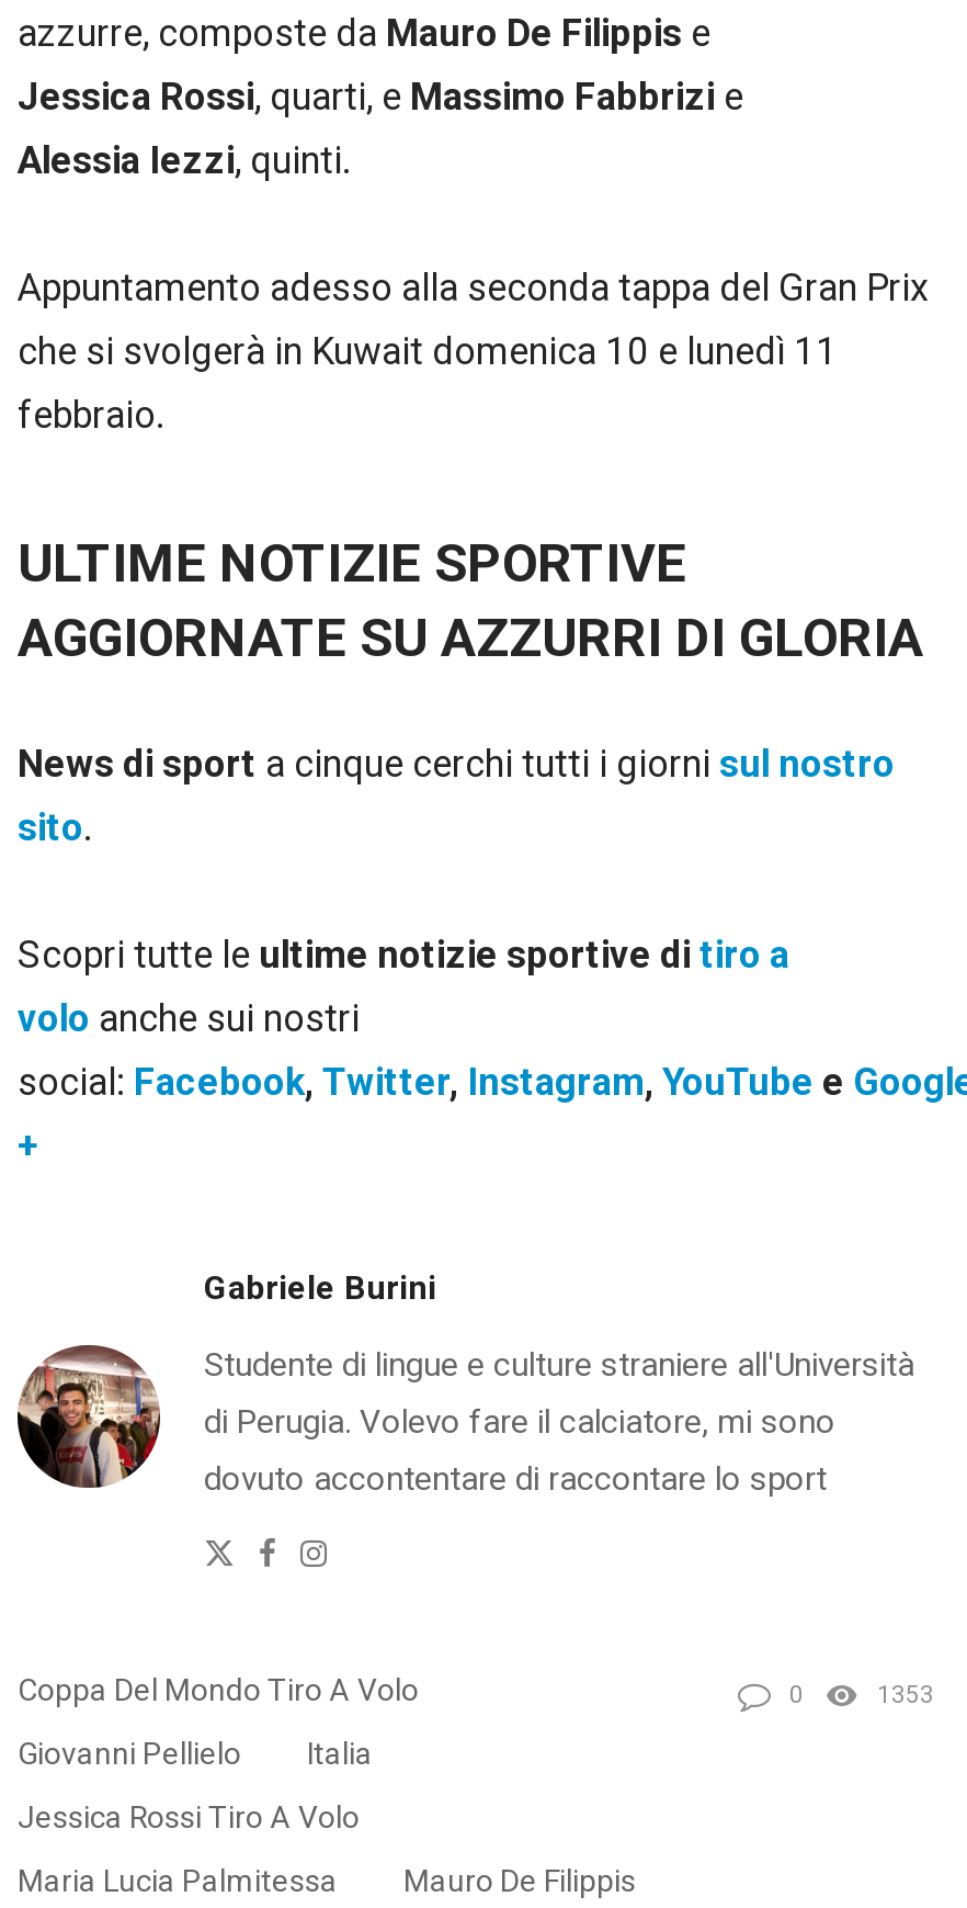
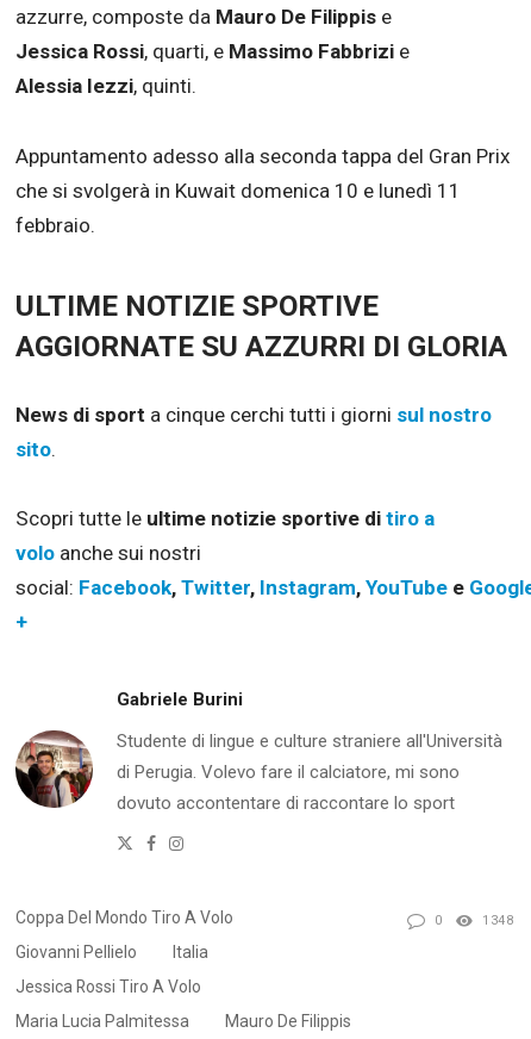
- 1353
+ 1348
